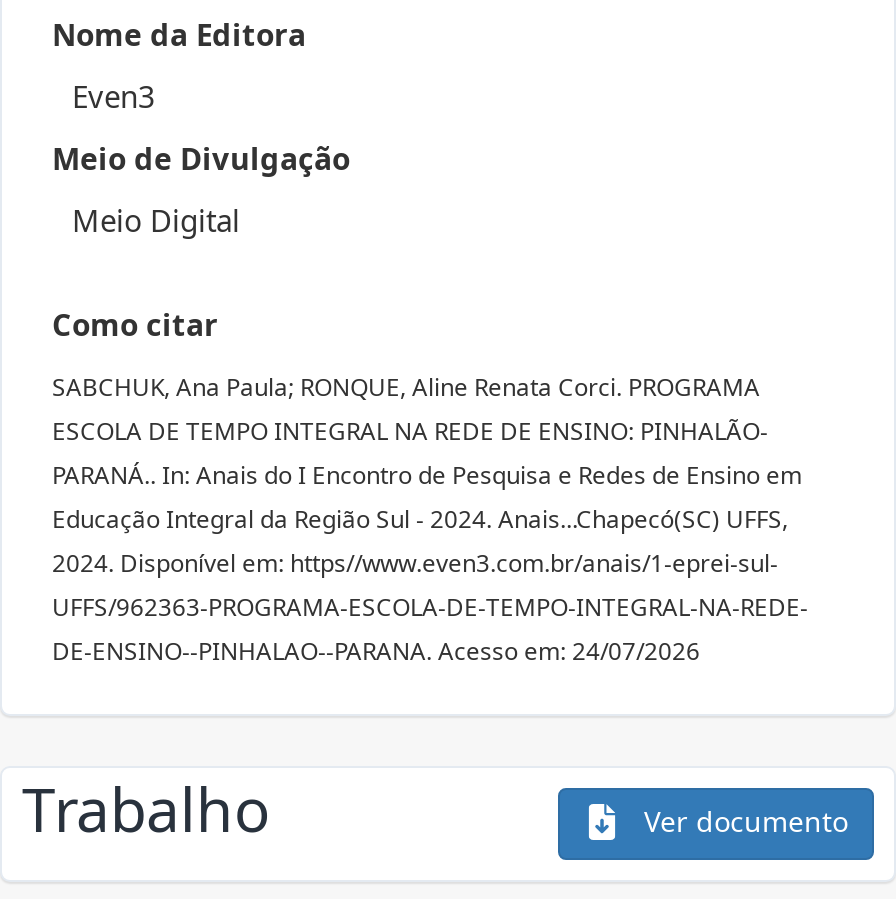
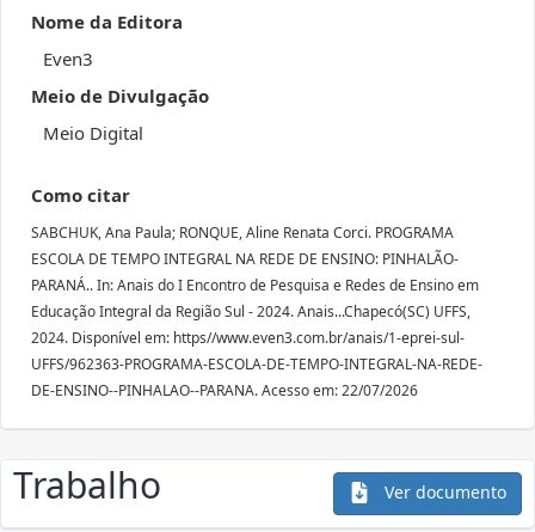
- DE-ENSINO--PINHALAO--PARANA. Acesso em: 24/07/2026
+ DE-ENSINO--PINHALAO--PARANA. Acesso em: 22/07/2026
